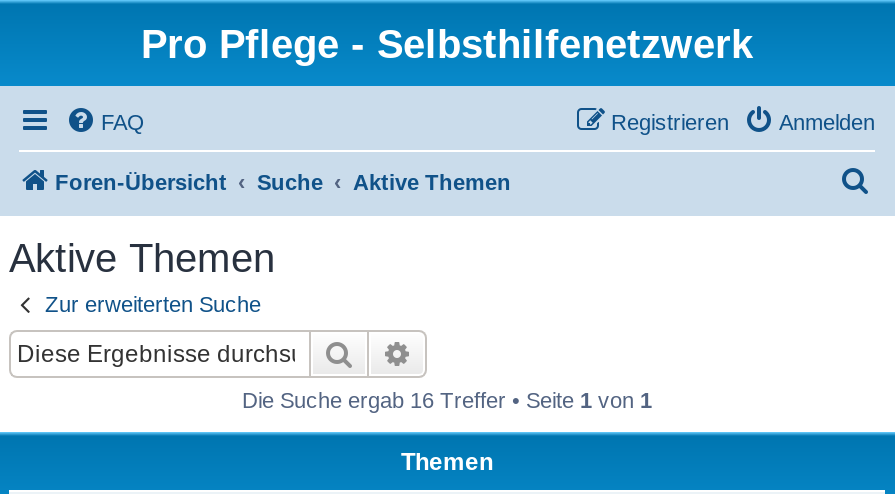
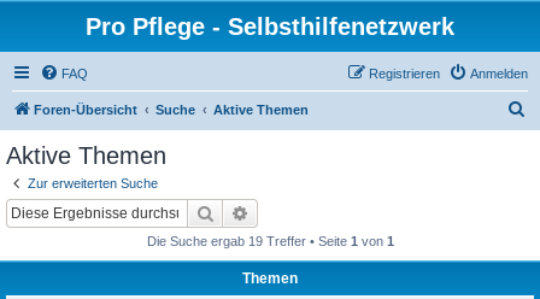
- Die Suche ergab 16 Treffer • Seite 1 von 1
+ Die Suche ergab 19 Treffer • Seite 1 von 1
